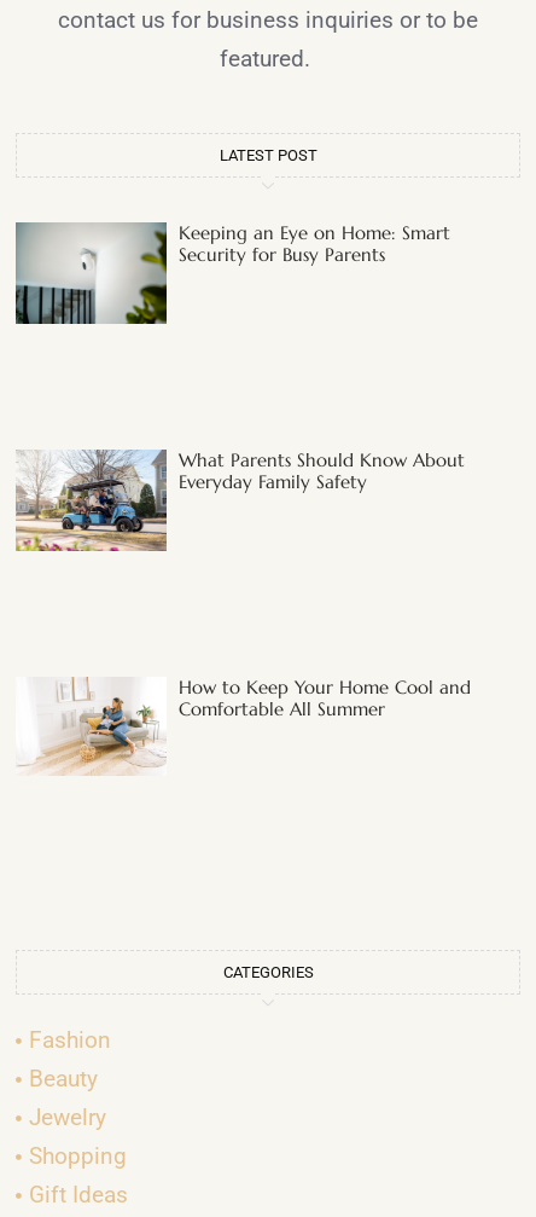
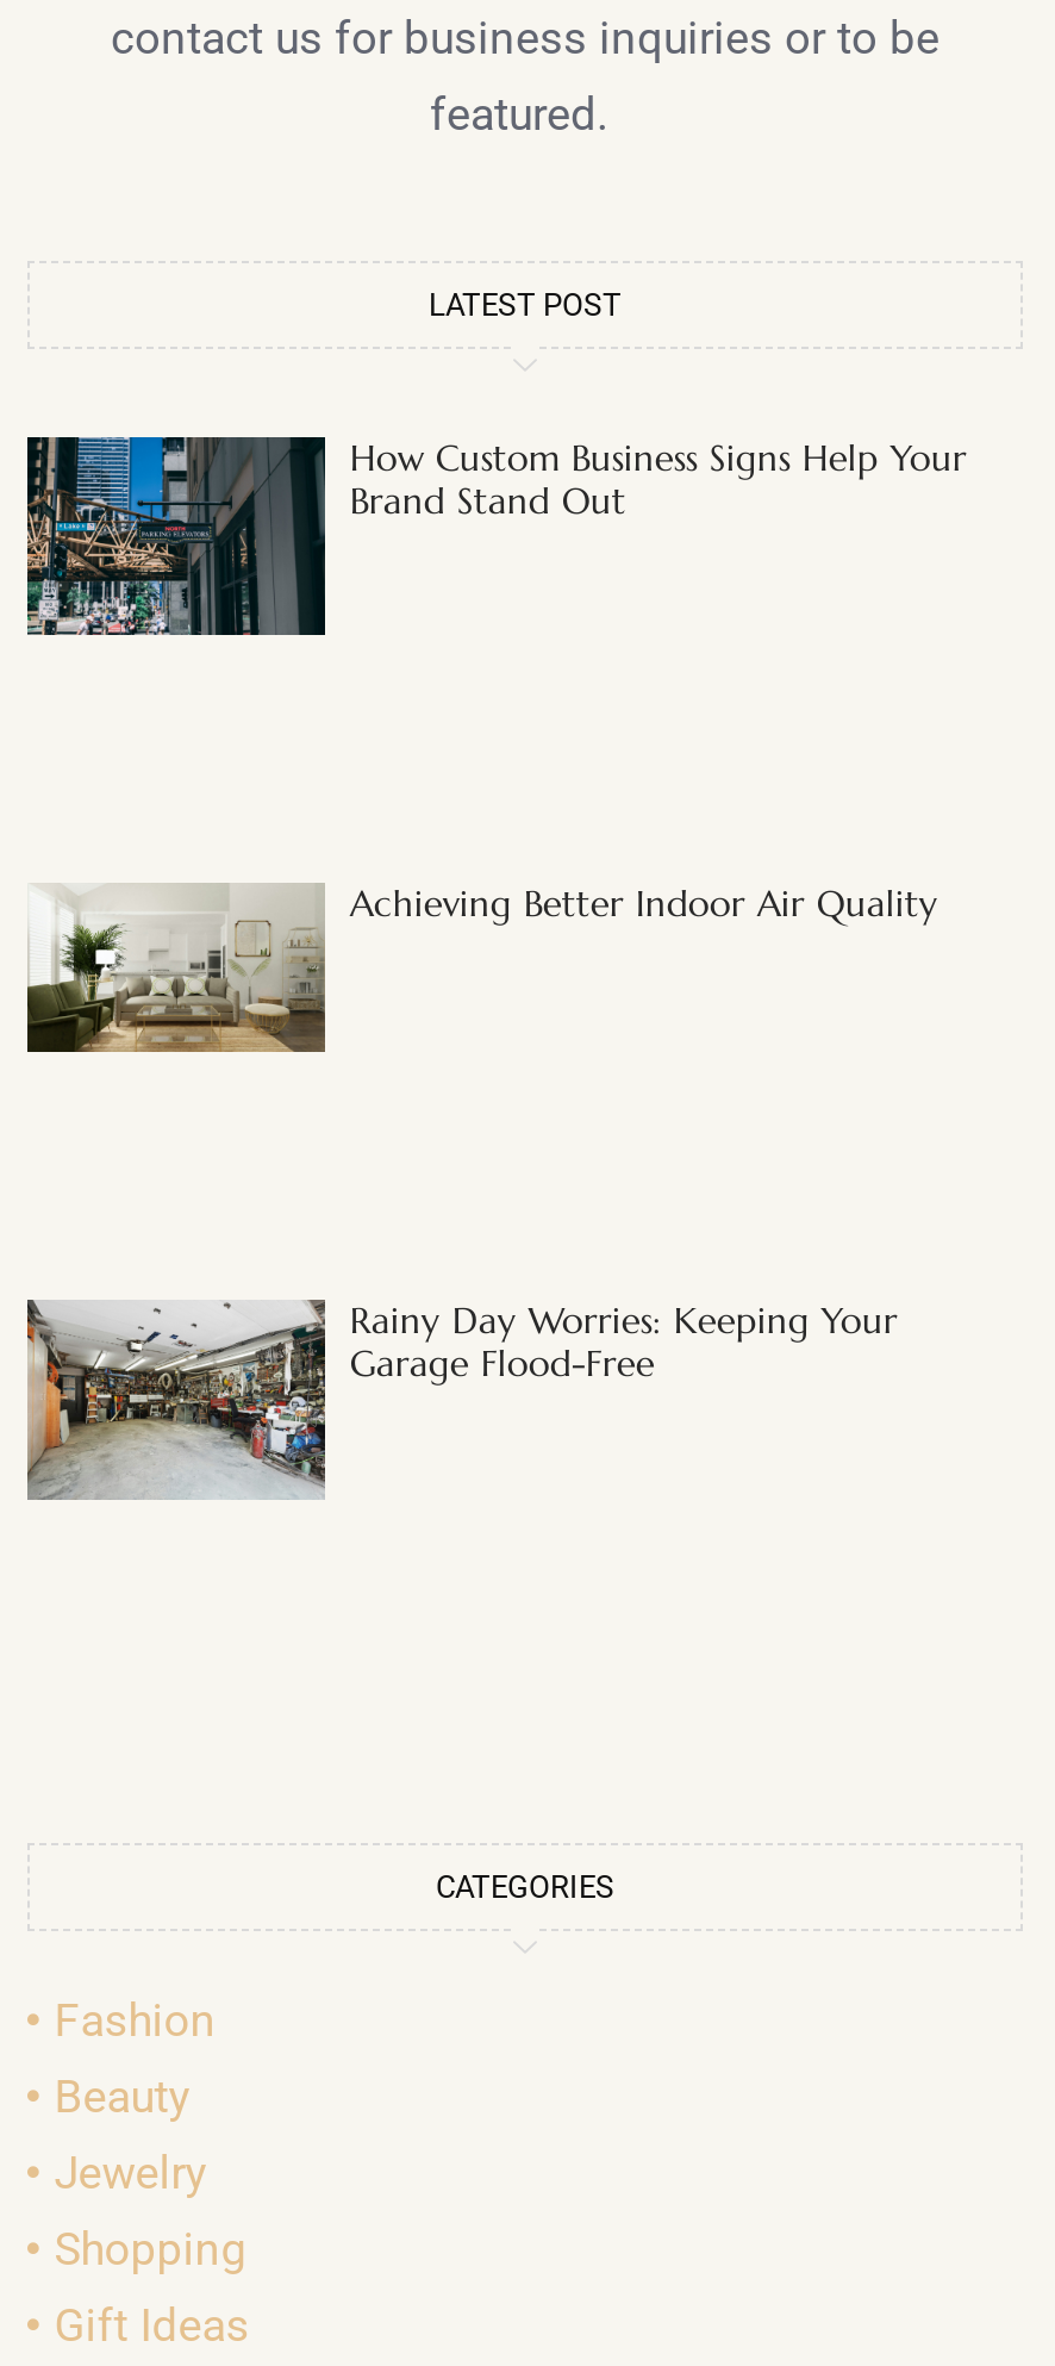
- [image]
- Keeping an Eye on Home: Smart
- Security for Busy Parents
+ [image]
+ How Custom Business Signs Help Your
+ Brand Stand Out

- [image]
- What Parents Should Know About
- Everyday Family Safety
+ [image]
+ Achieving Better Indoor Air Quality

- [image]
- How to Keep Your Home Cool and
- Comfortable All Summer
+ [image]
+ Rainy Day Worries: Keeping Your
+ Garage Flood-Free
